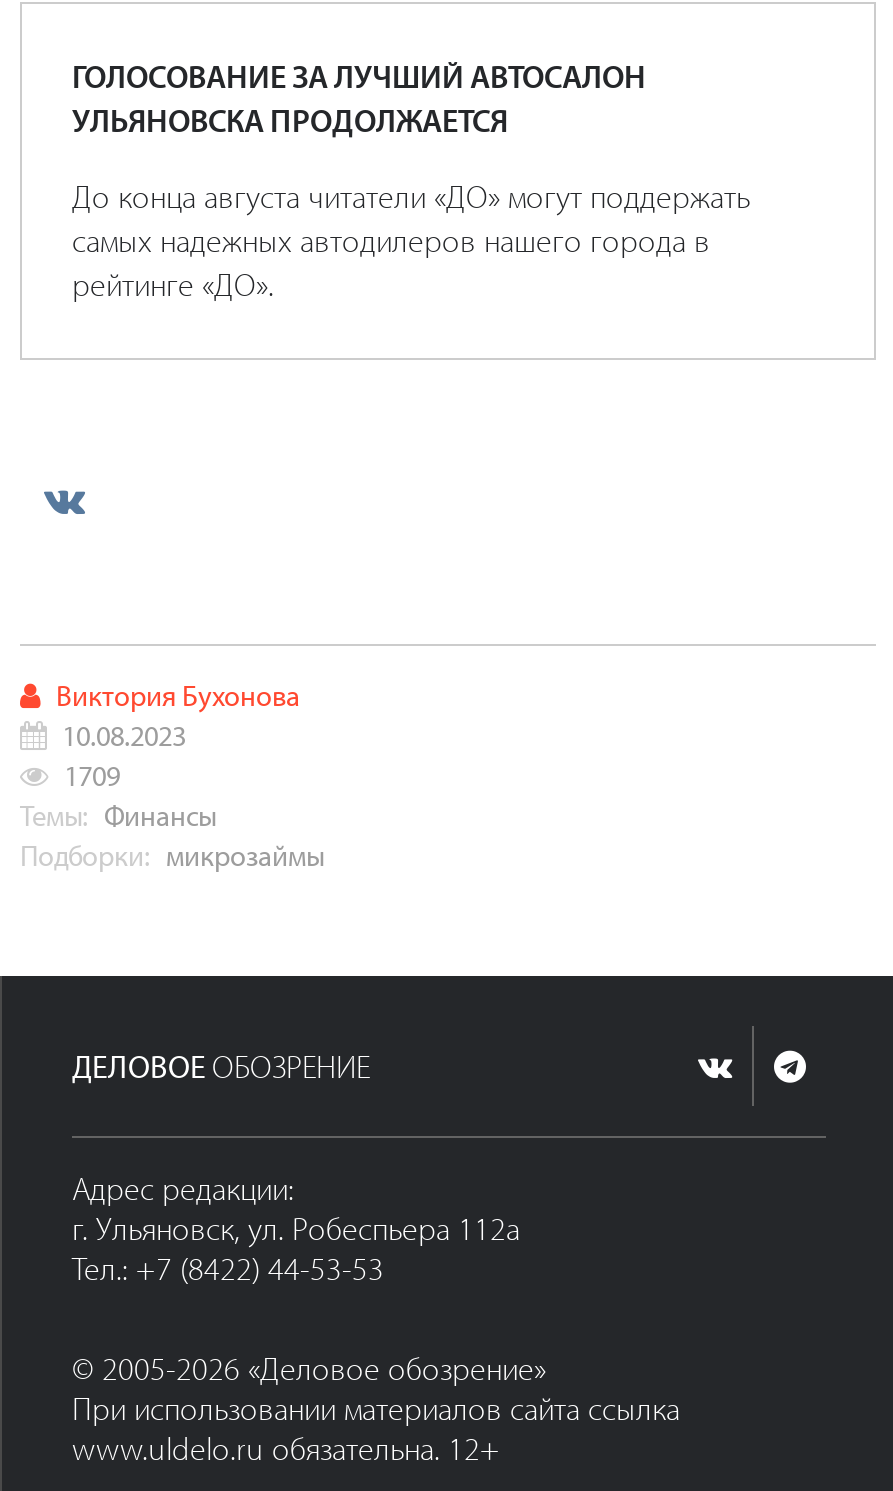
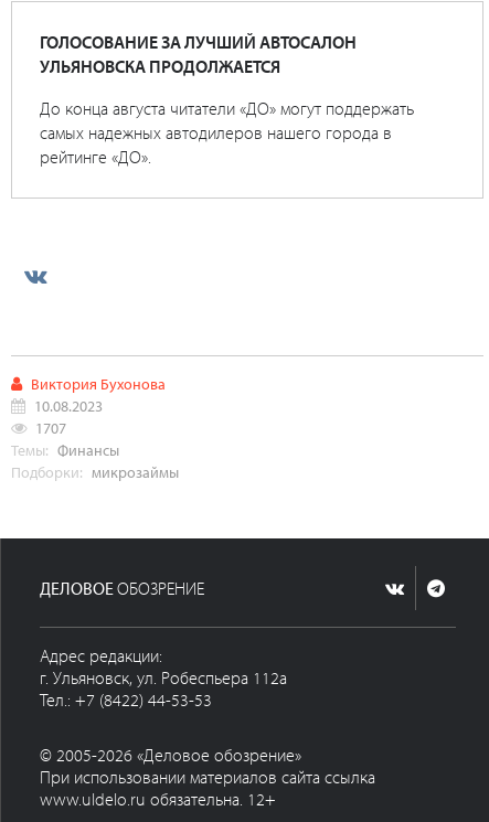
- 1709
+ 1707
